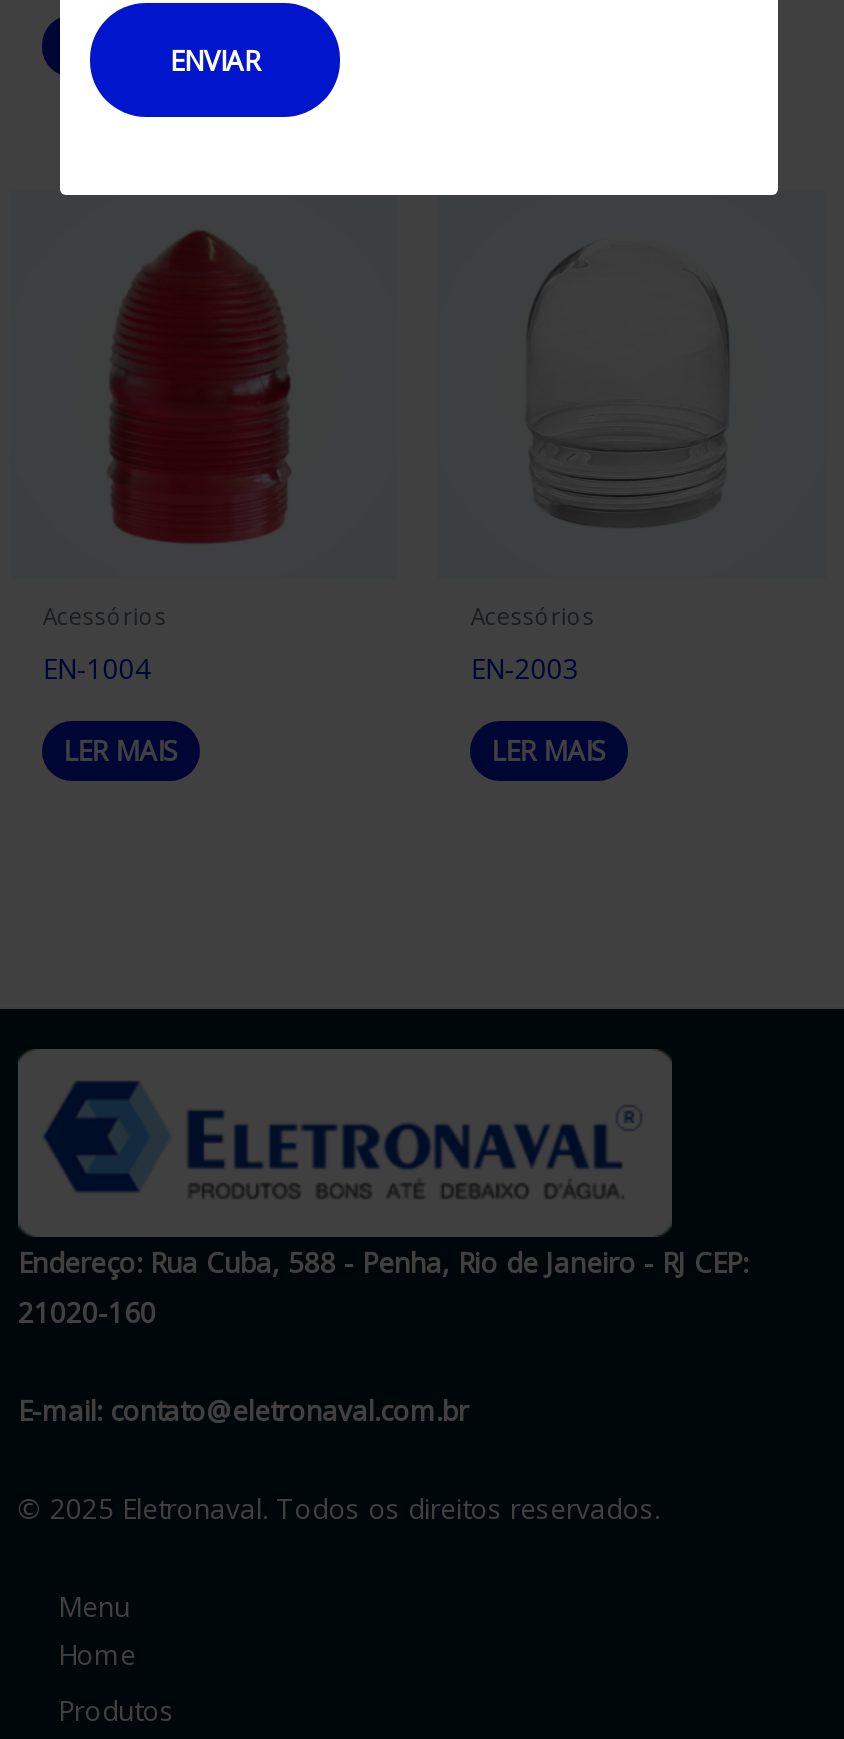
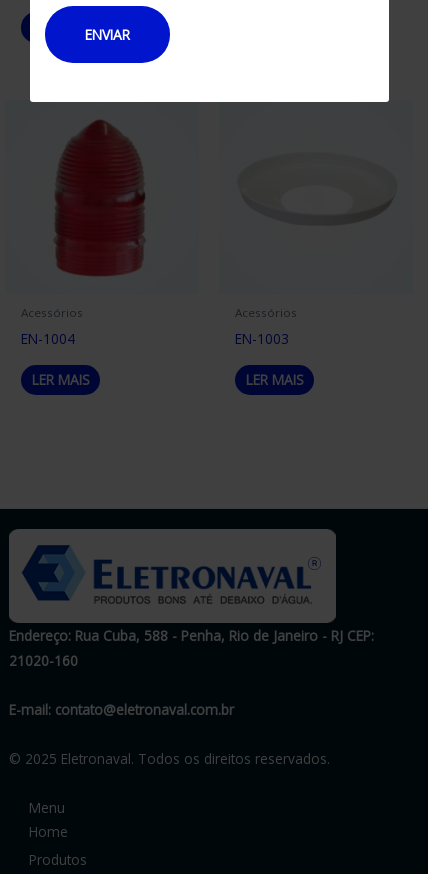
- EN-2003
+ EN-1003
